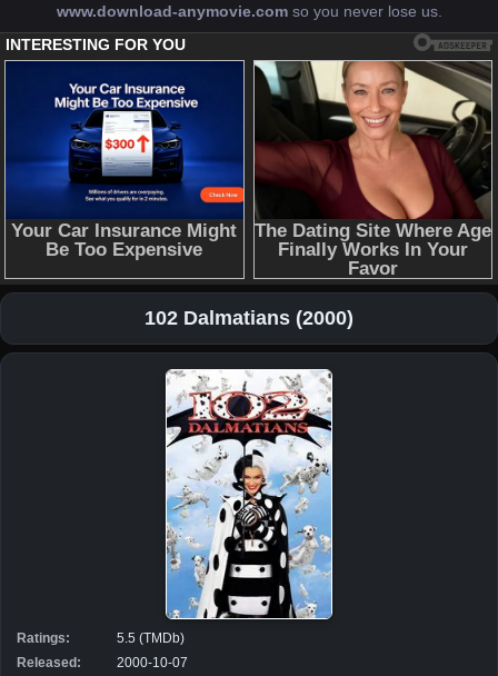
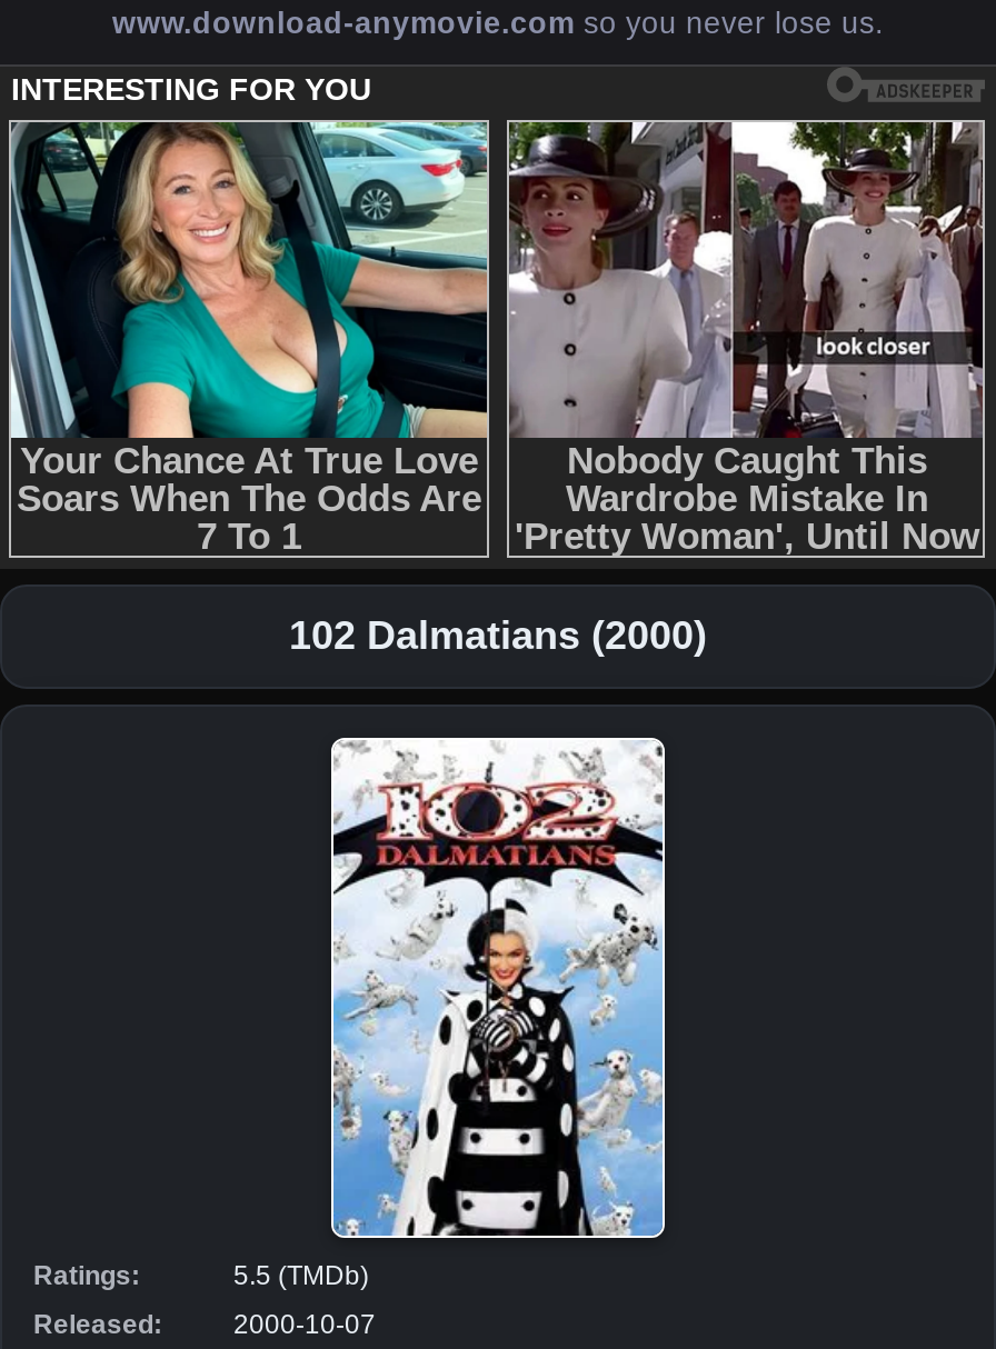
- [image]
+ [image]

- [image]
+ [image]
